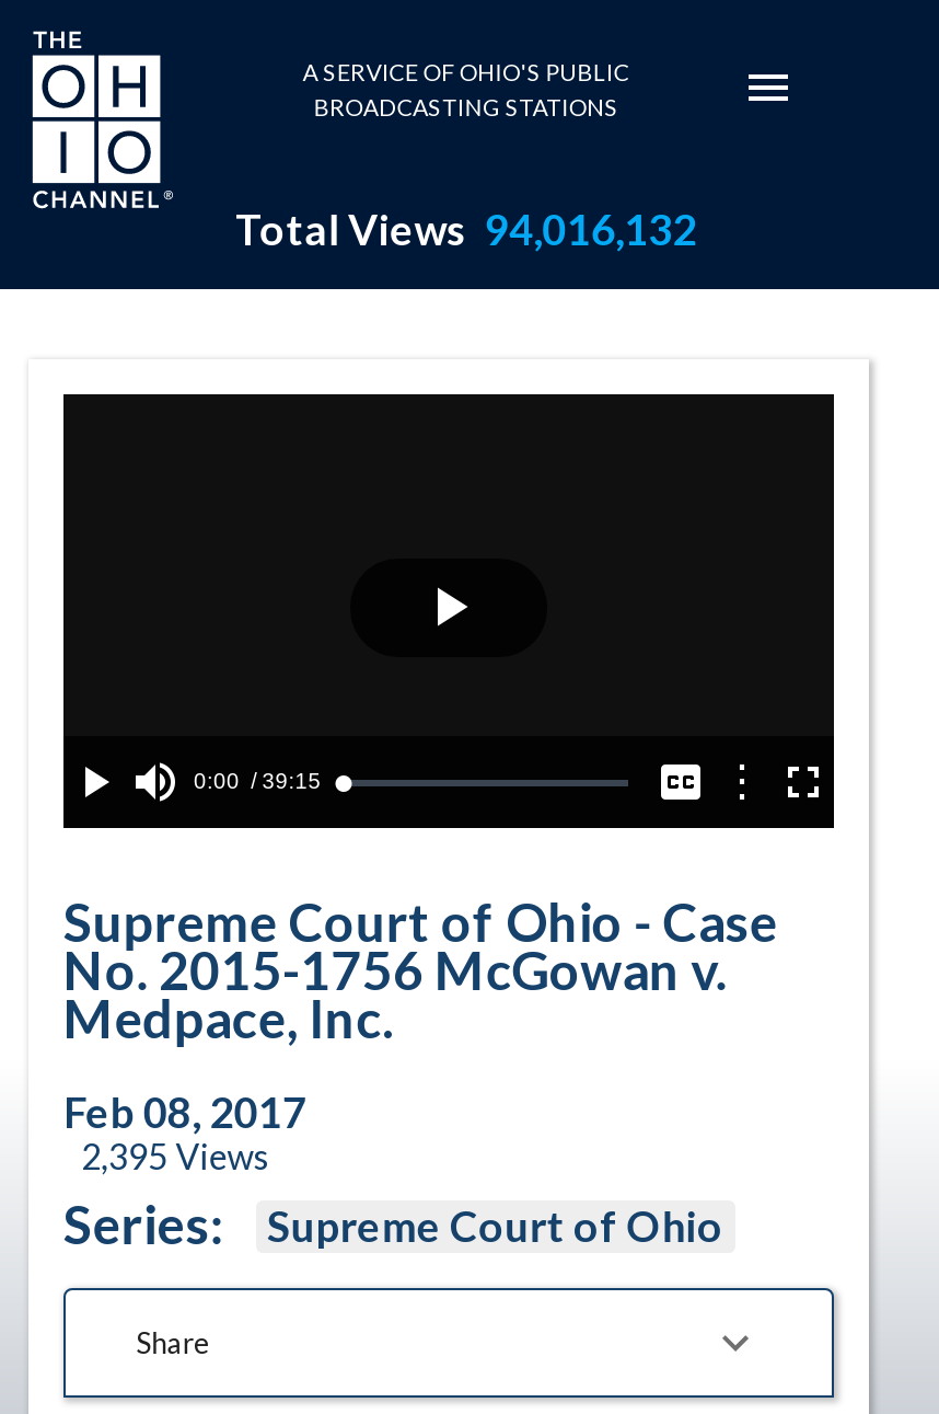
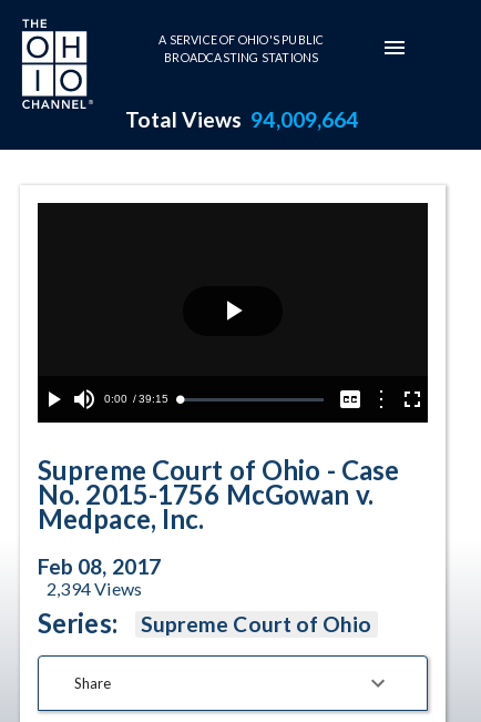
- Total Views 94,016,132
+ Total Views 94,009,664

- 2,395 Views
+ 2,394 Views
